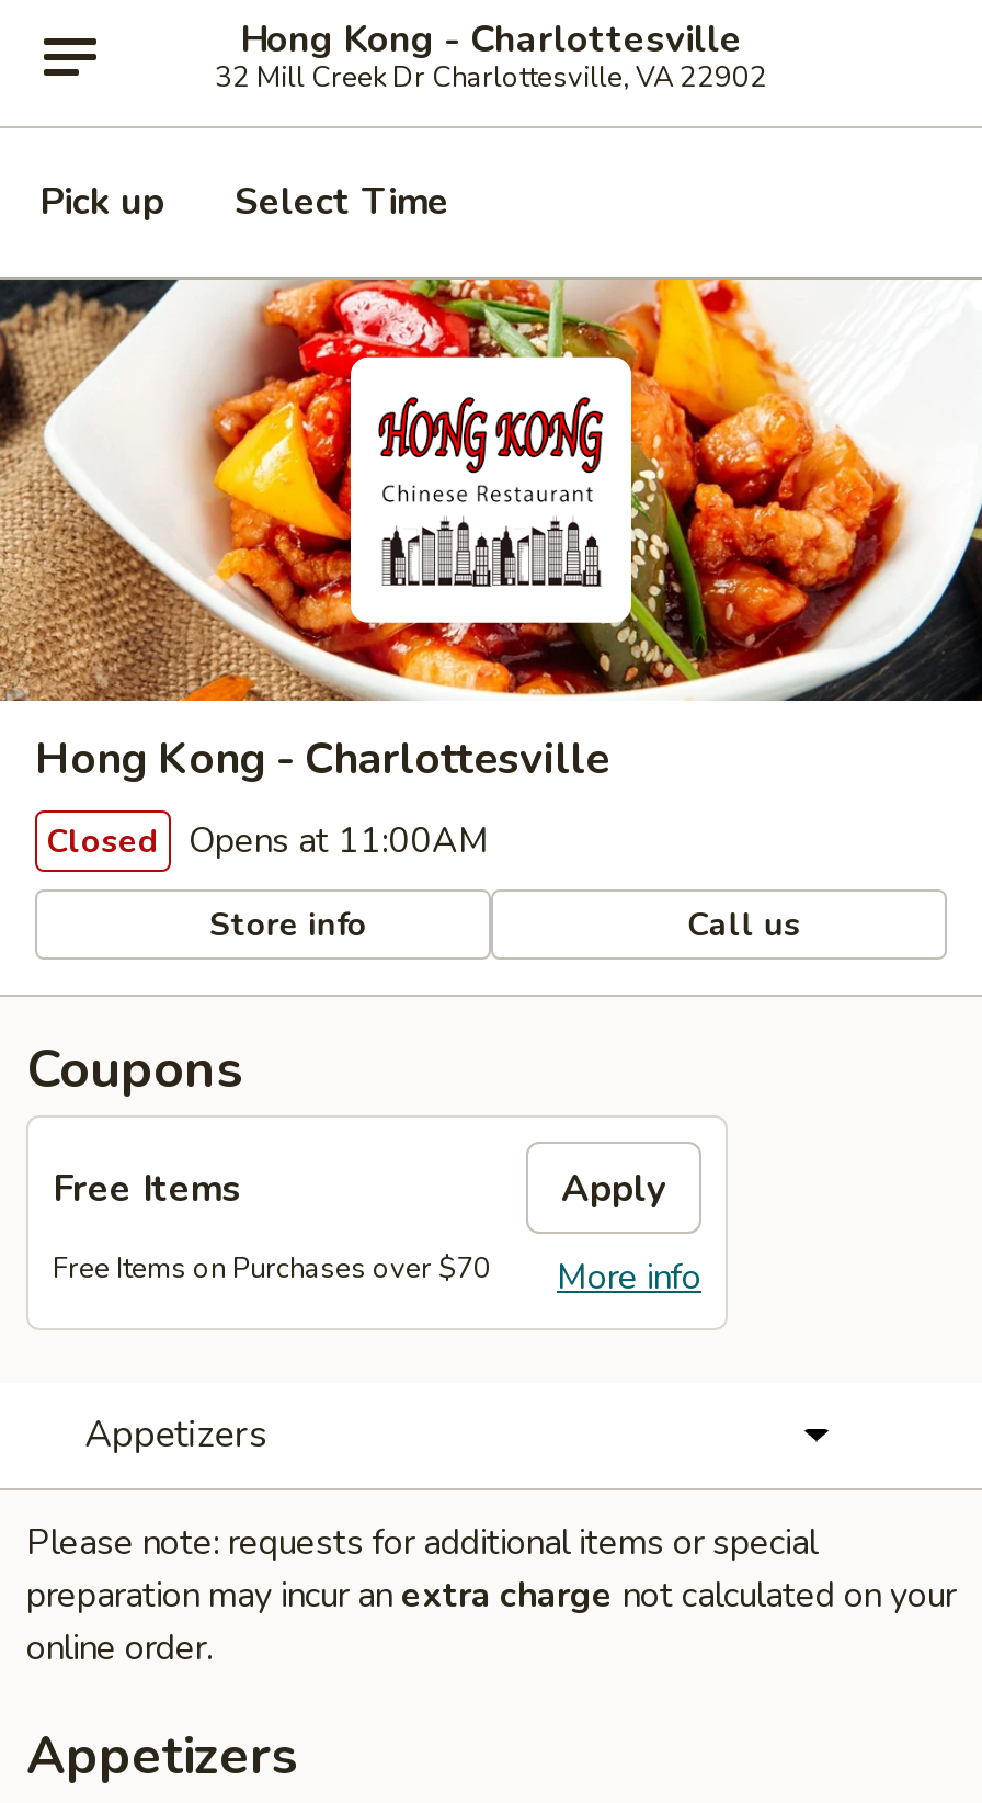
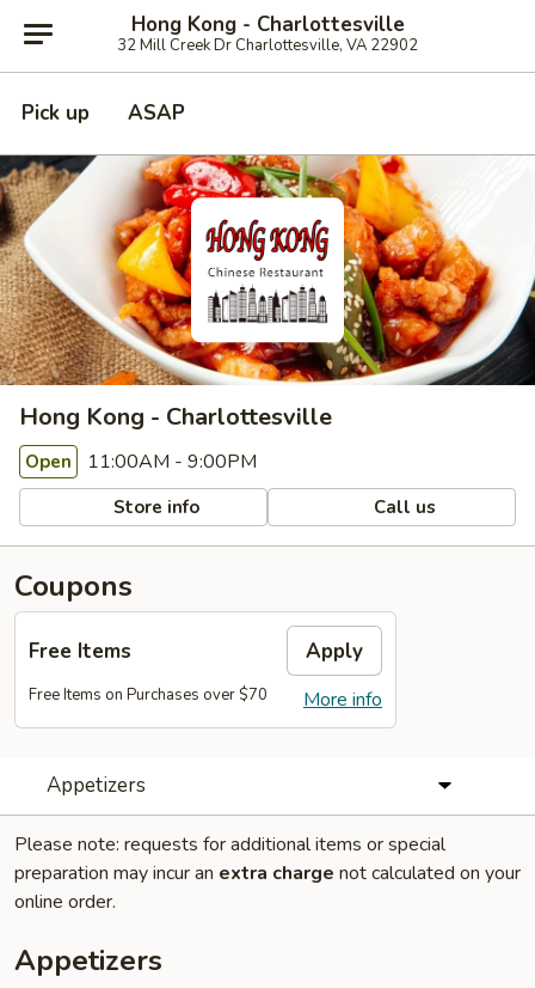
- Select Time
+ ASAP

- Closed Opens at 11:00AM
+ Open 11:00AM - 9:00PM
